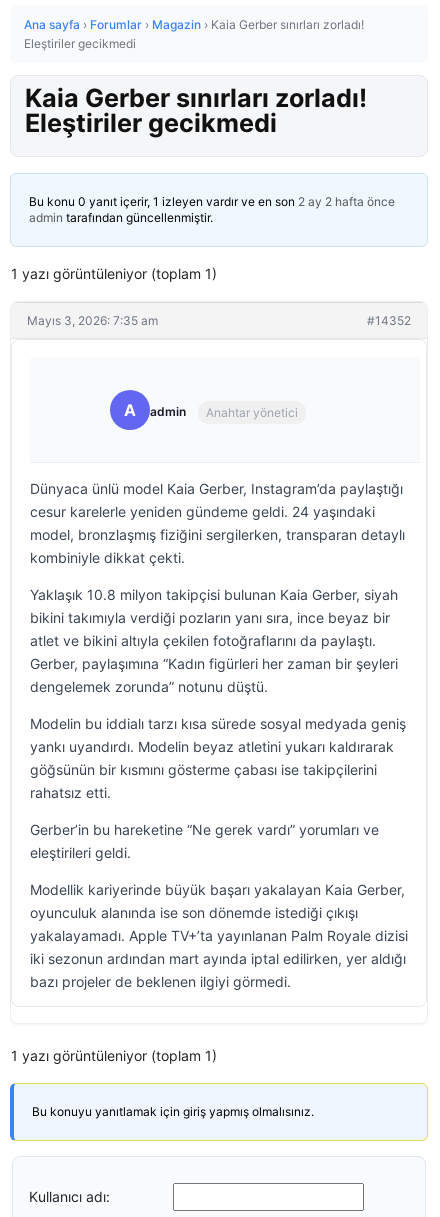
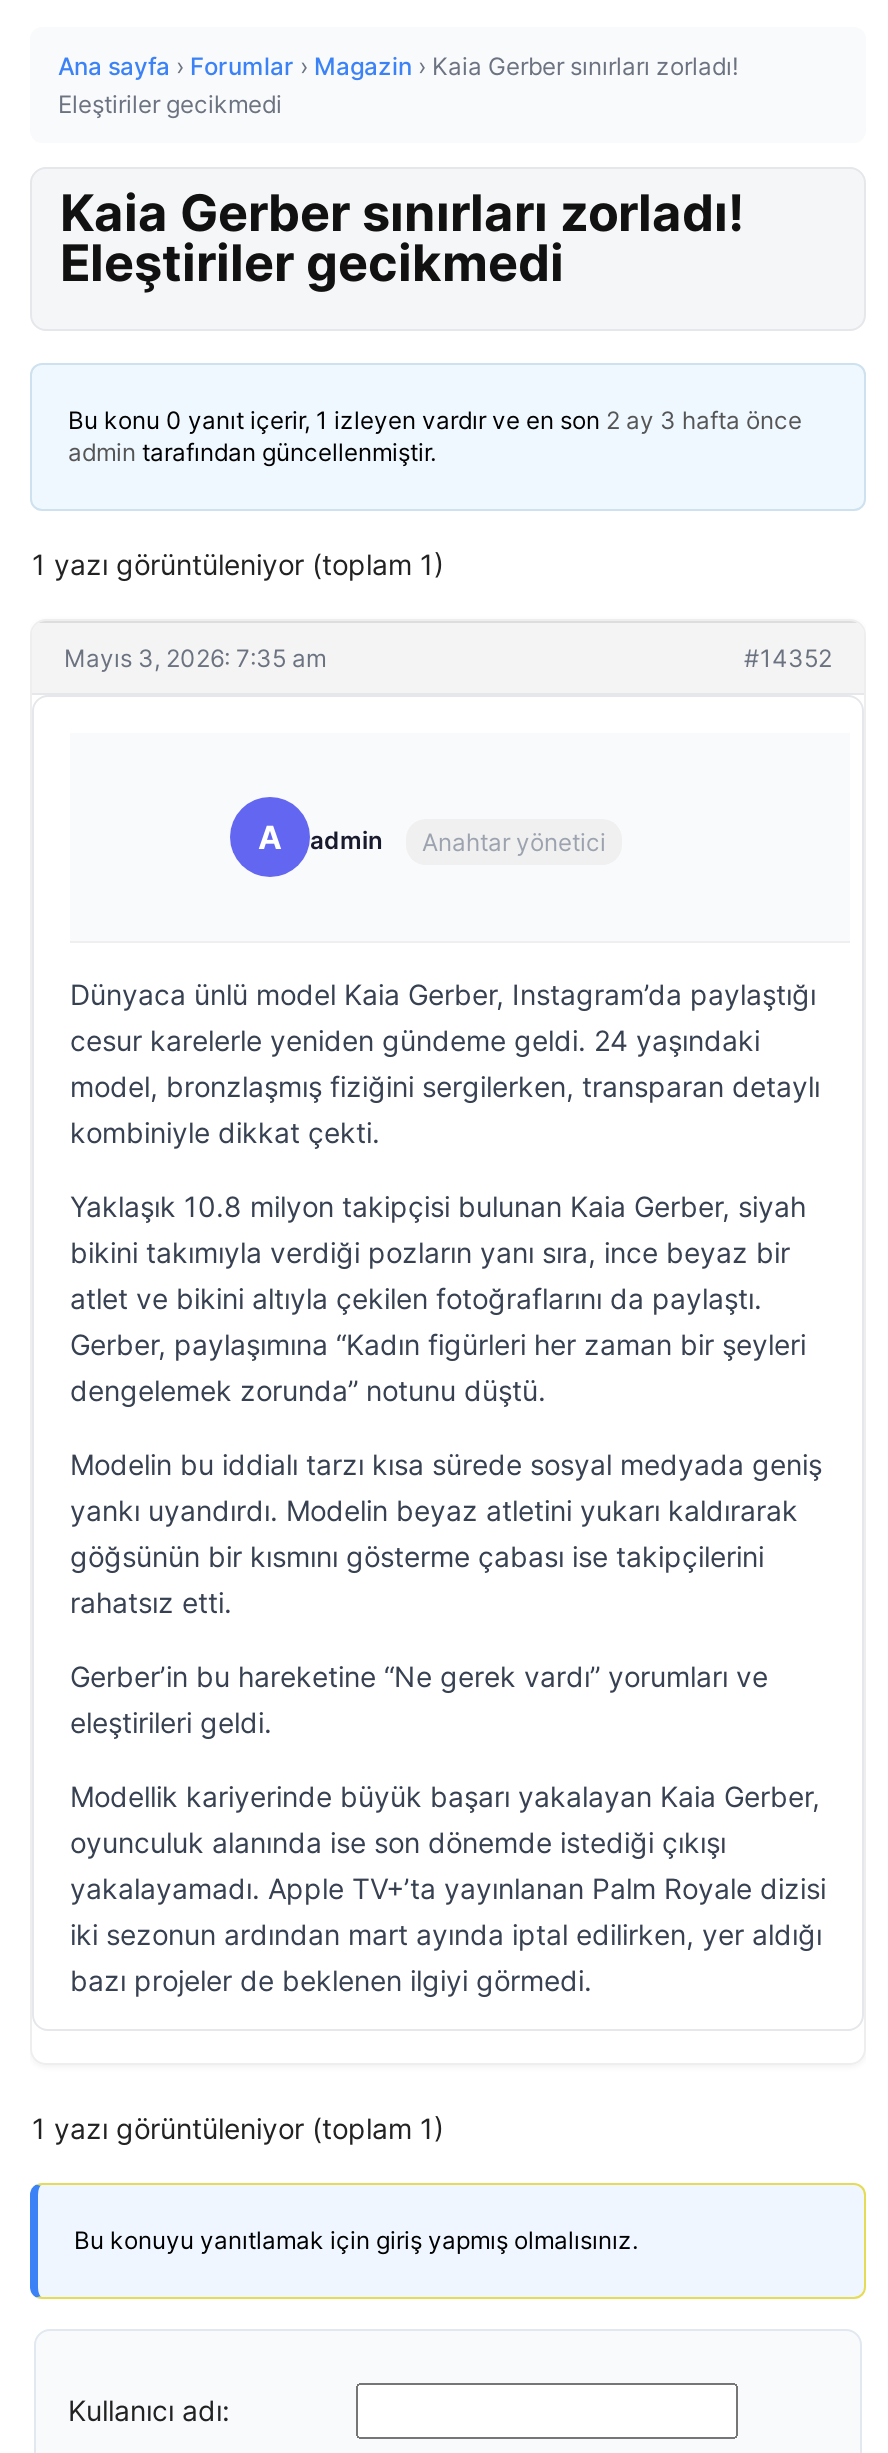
- Bu konu 0 yanıt içerir, 1 izleyen vardır ve en son 2 ay 2 hafta önce
+ Bu konu 0 yanıt içerir, 1 izleyen vardır ve en son 2 ay 3 hafta önce
